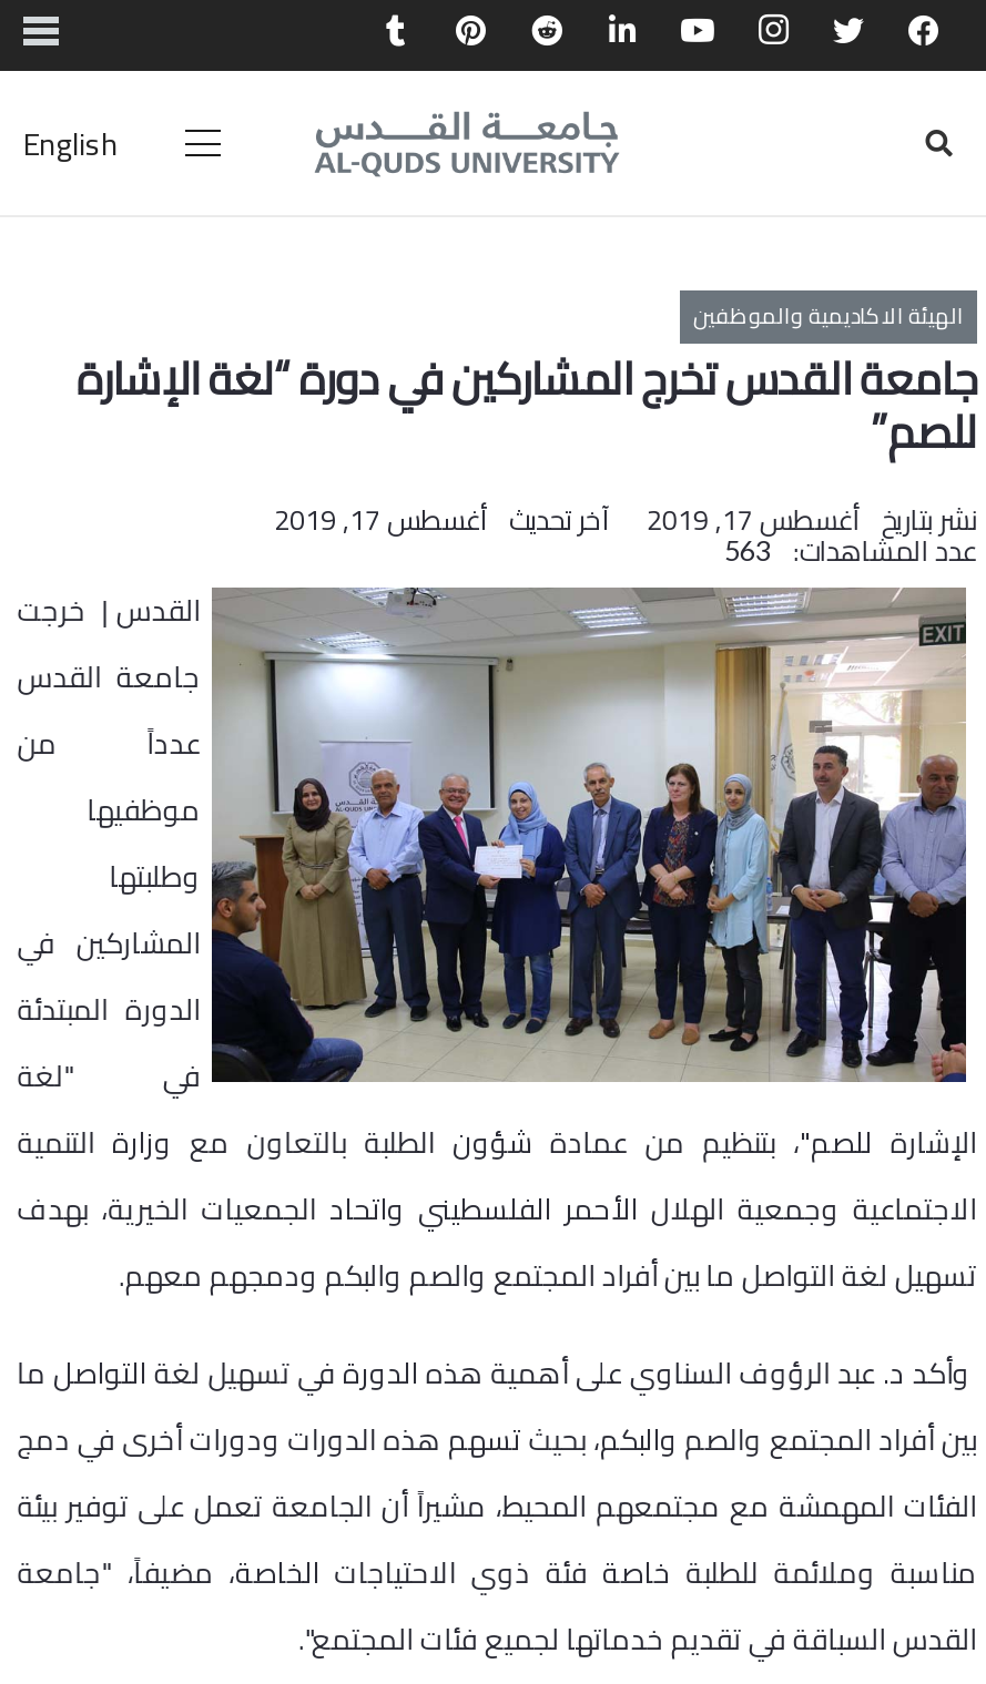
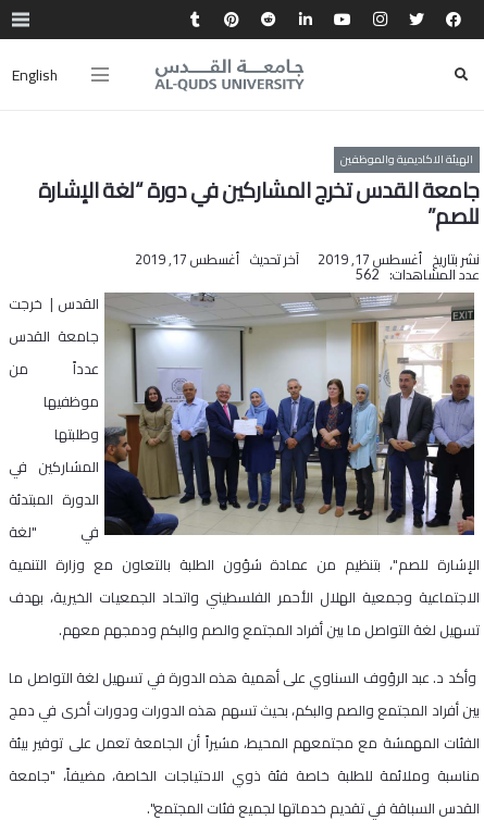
- عدد المشاهدات: 563
+ عدد المشاهدات: 562
